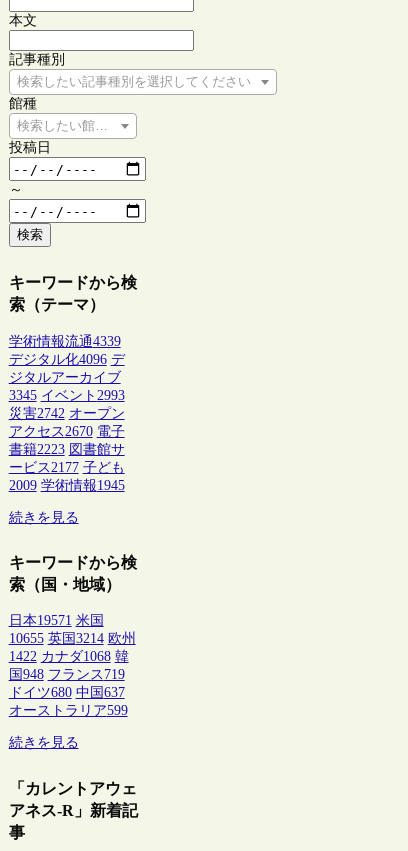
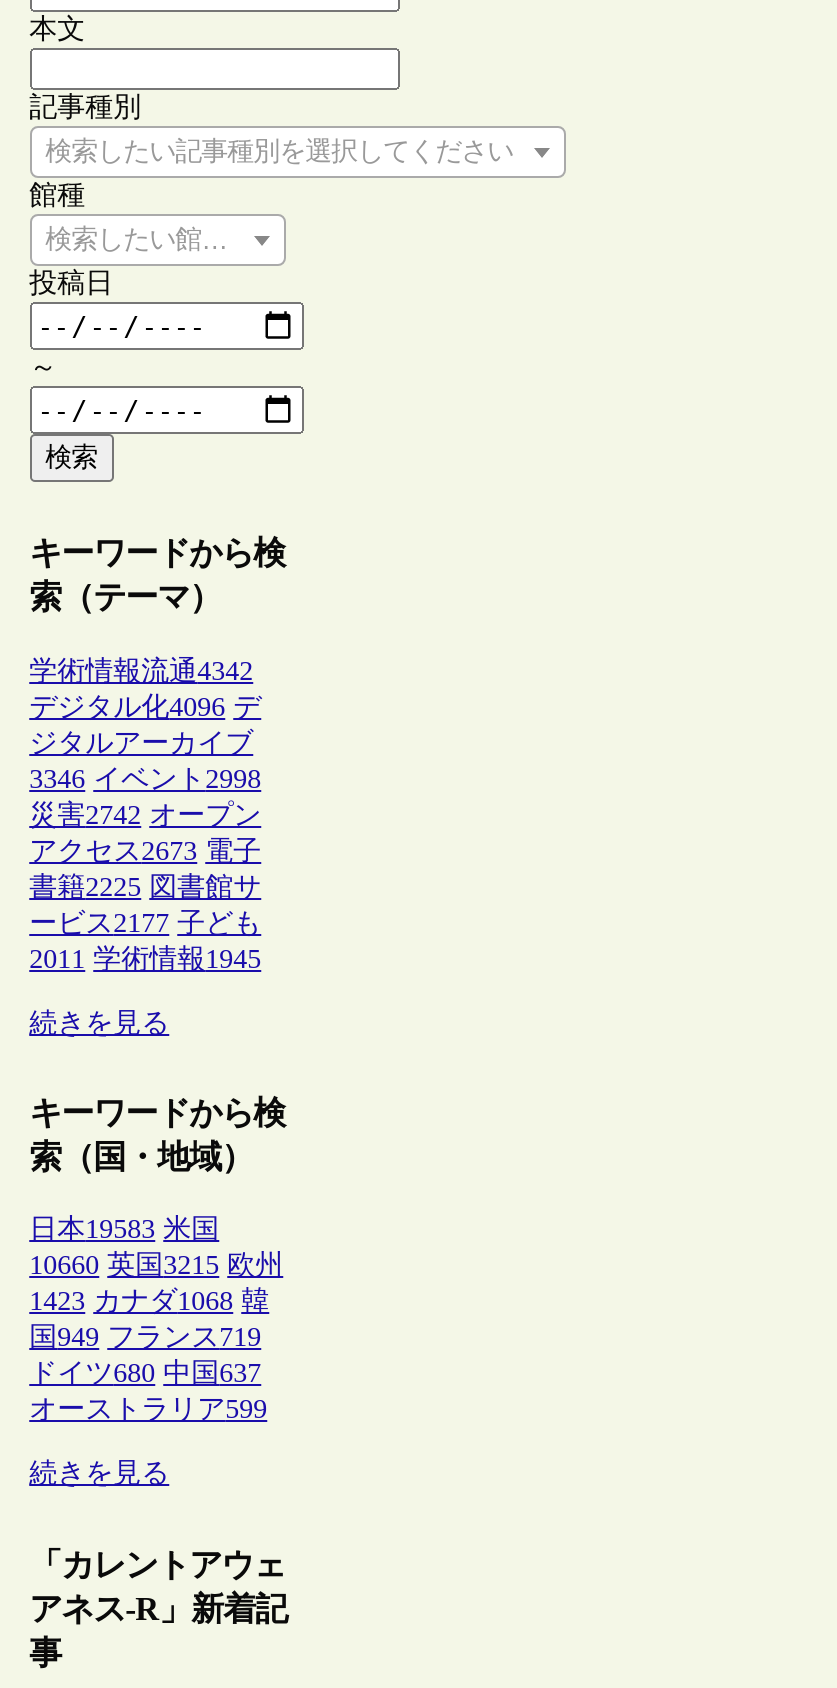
- 学術情報流通4339
+ 学術情報流通4342

- 3345 イベント2993
+ 3346 イベント2998

- アクセス2670 電子
+ アクセス2673 電子

- 書籍2223 図書館サ
+ 書籍2225 図書館サ

- 2009 学術情報1945
+ 2011 学術情報1945

- 日本19571 米国
+ 日本19583 米国

- 10655 英国3214 欧州
+ 10660 英国3215 欧州

- 1422 カナダ1068 韓
+ 1423 カナダ1068 韓

- 国948 フランス719
+ 国949 フランス719
